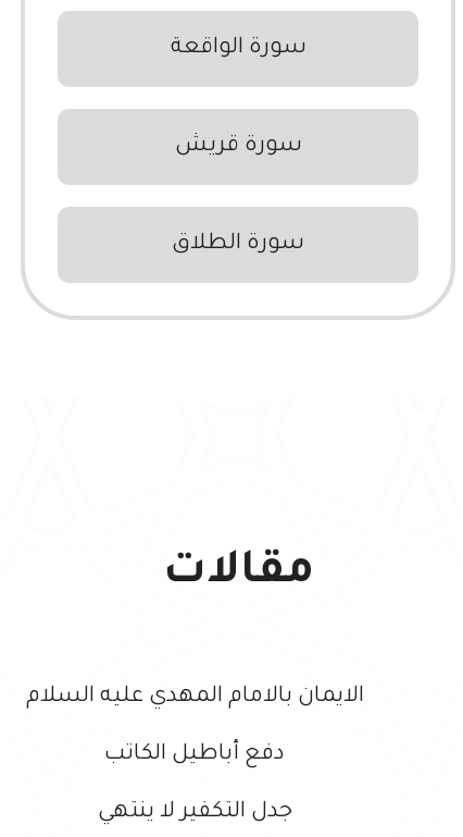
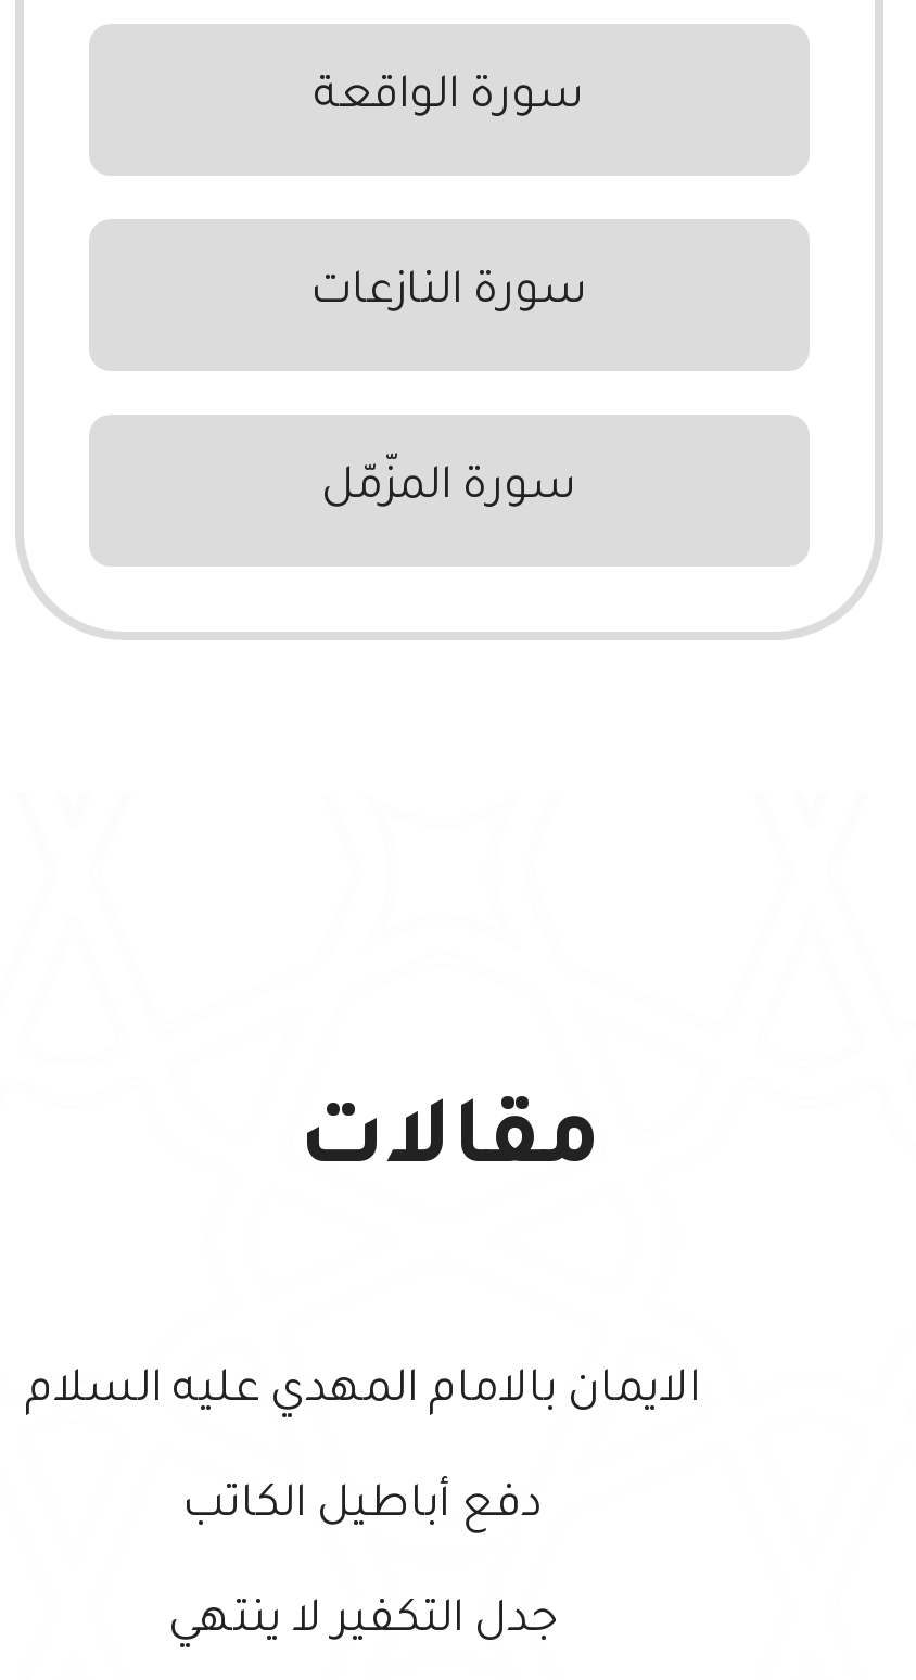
- سورة قريش
+ سورة النازعات

- سورة الطلاق
+ سورة المزّمّل
